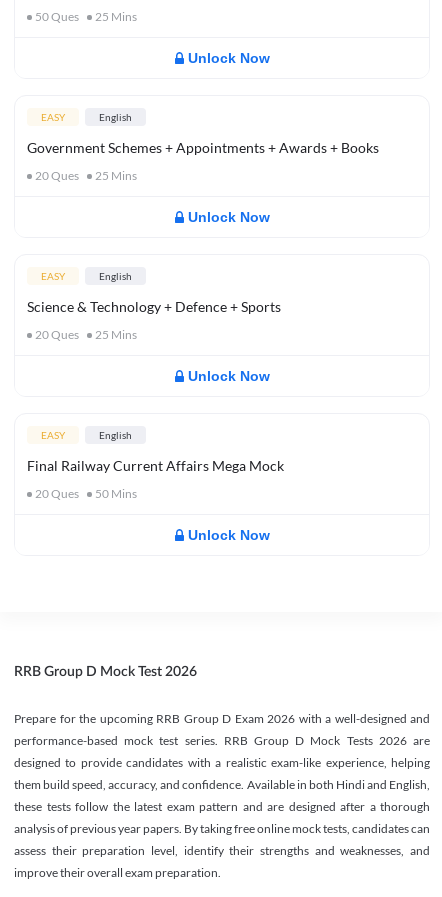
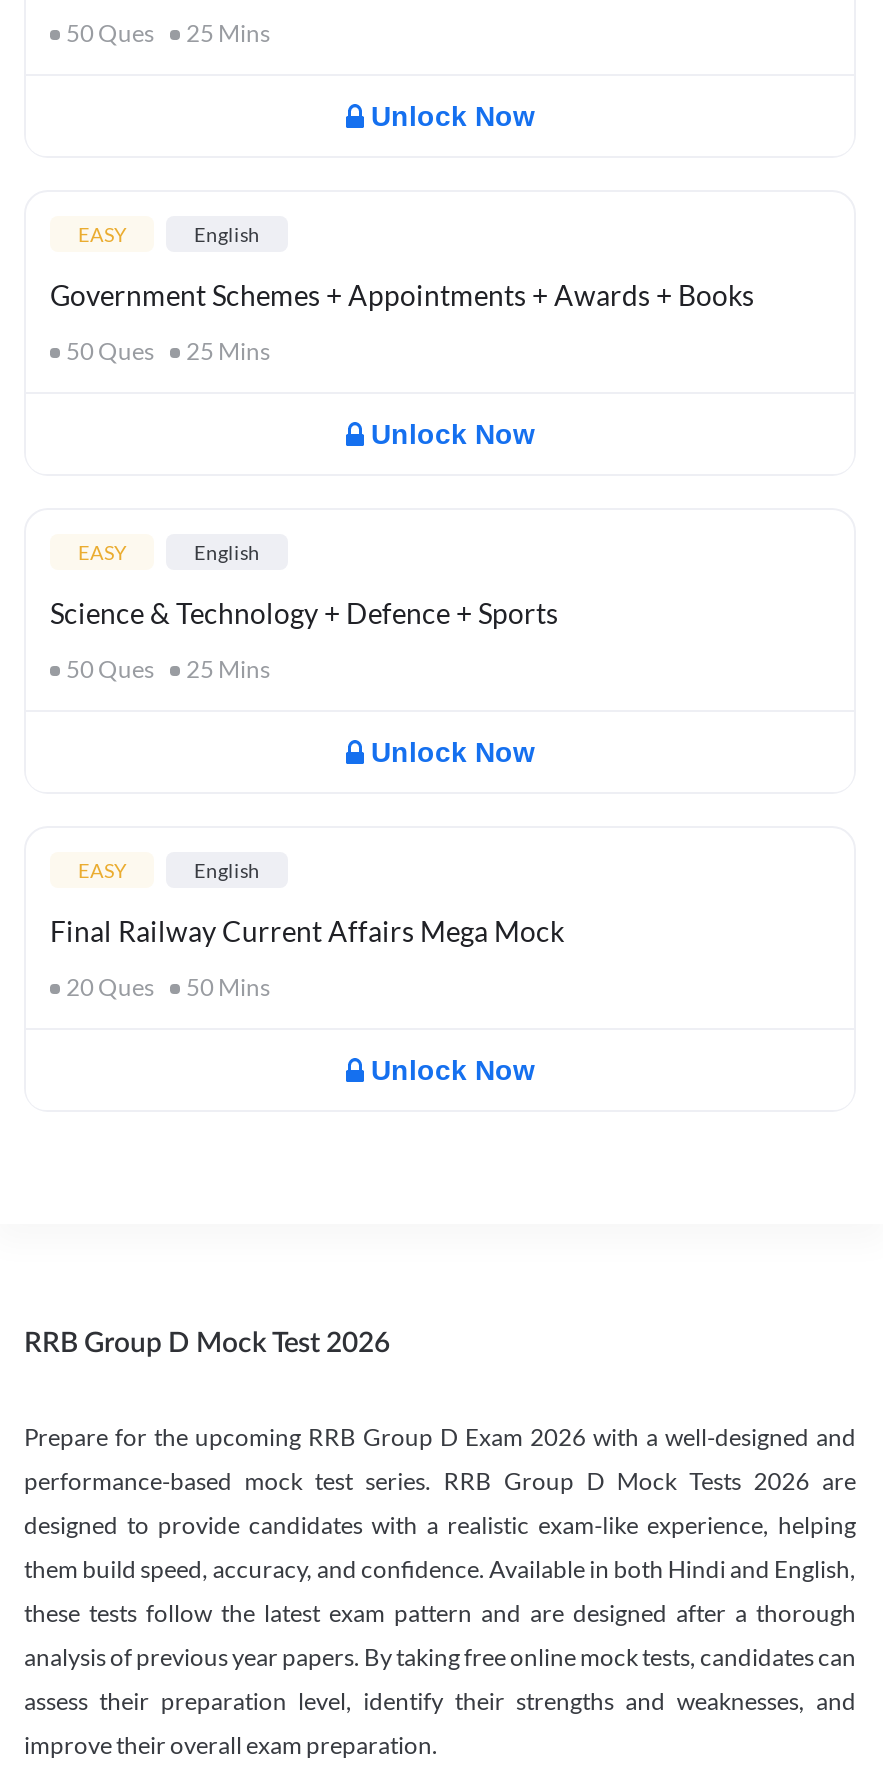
- 20 Ques 25 Mins
+ 50 Ques 25 Mins

- 20 Ques 25 Mins
+ 50 Ques 25 Mins
